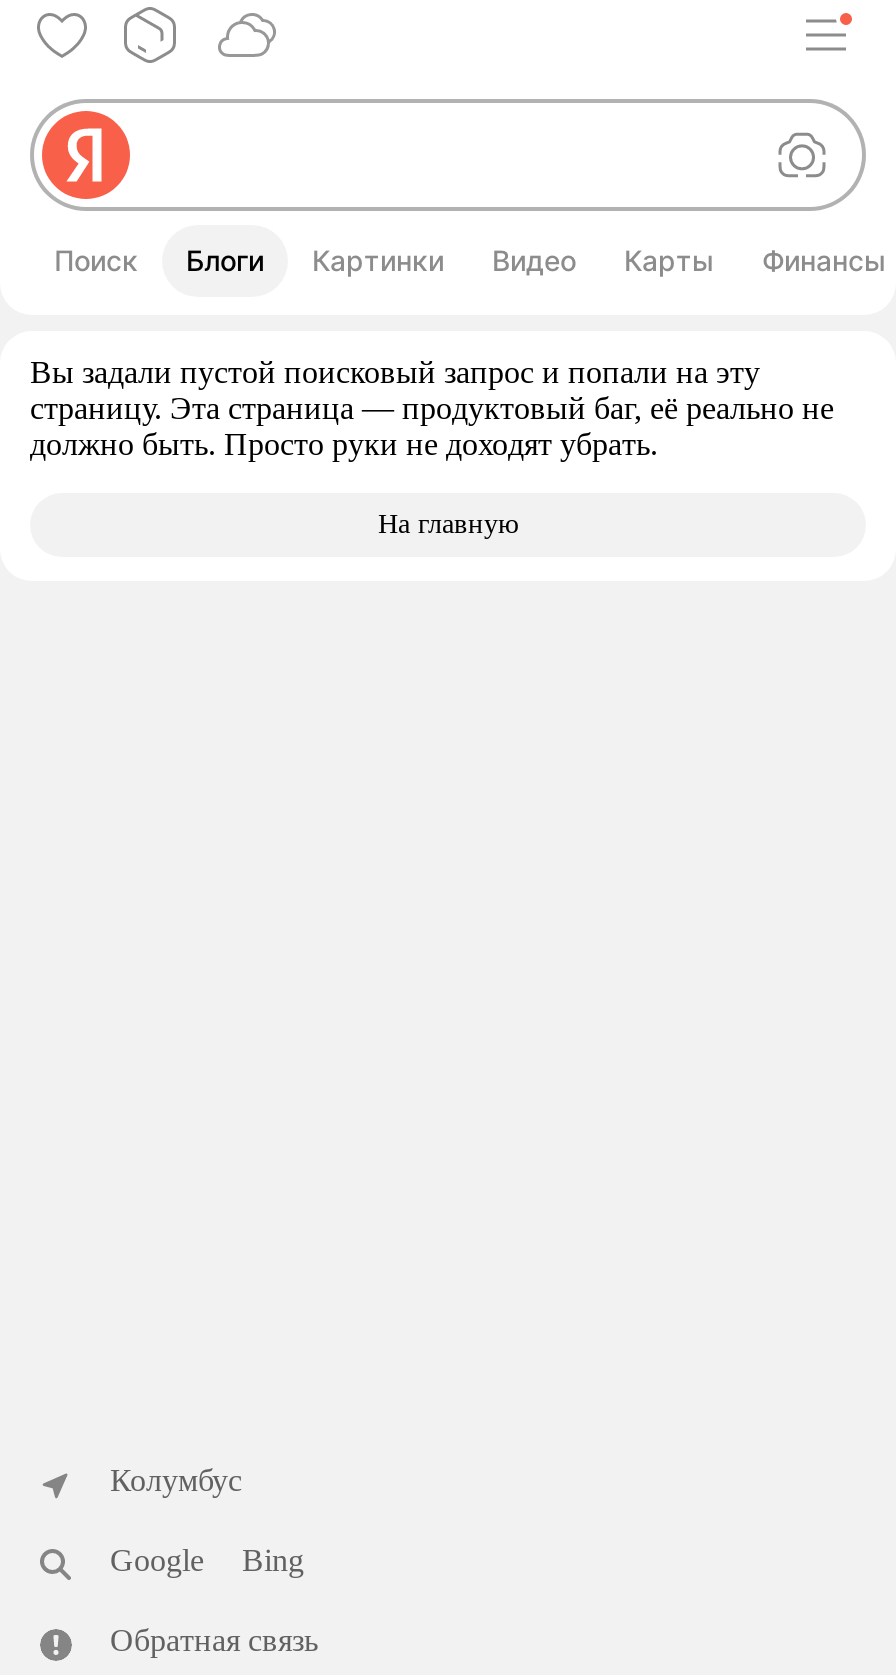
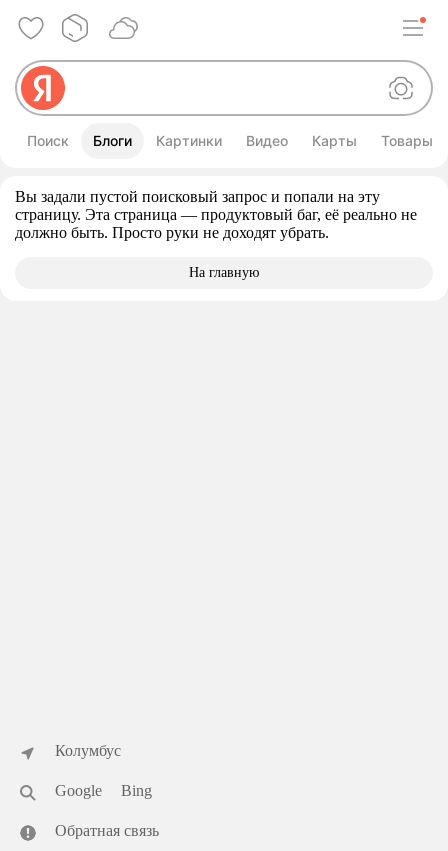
- Финансы
+ Товары
